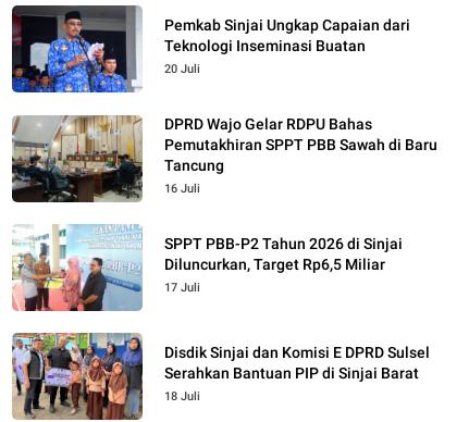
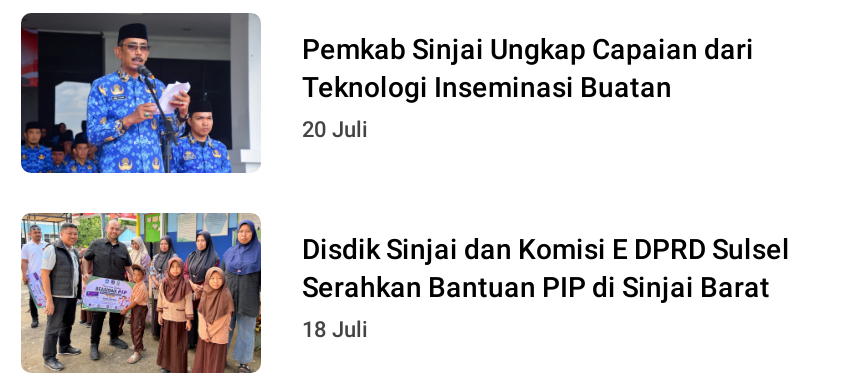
- [image]
- DPRD Wajo Gelar RDPU Bahas
- Pemutakhiran SPPT PBB Sawah di Baru
- Tancung
- 16 Juli
- SPPT PBB-P2 Tahun 2026 di Sinjai
- Diluncurkan, Target Rp6,5 Miliar
- 17 Juli

- [image]
